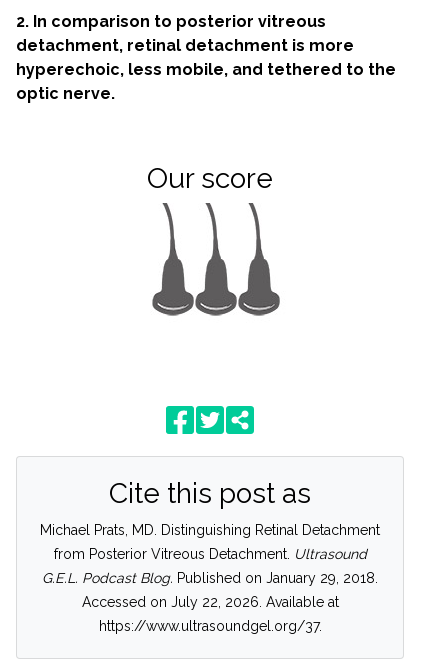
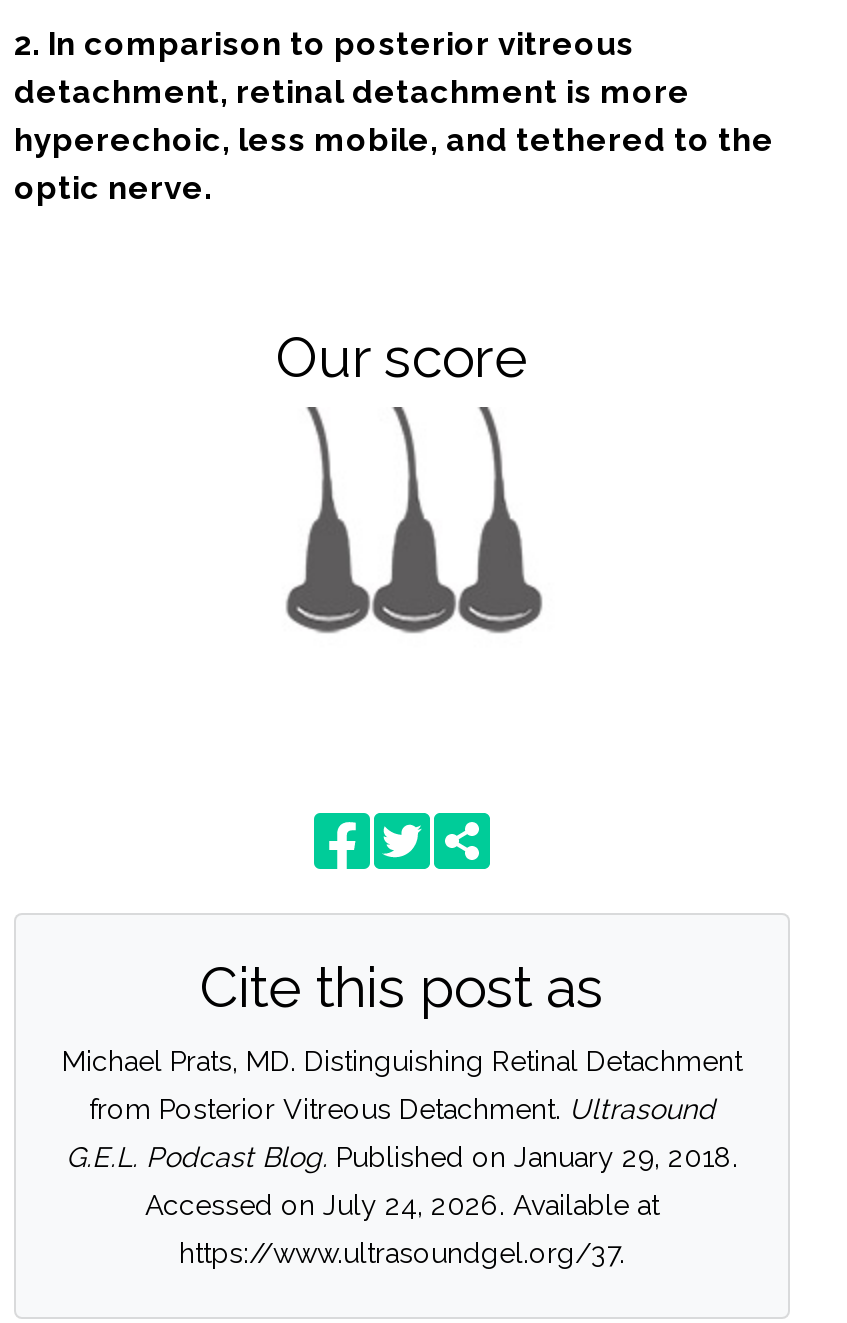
- Accessed on July 22, 2026. Available at
+ Accessed on July 24, 2026. Available at
